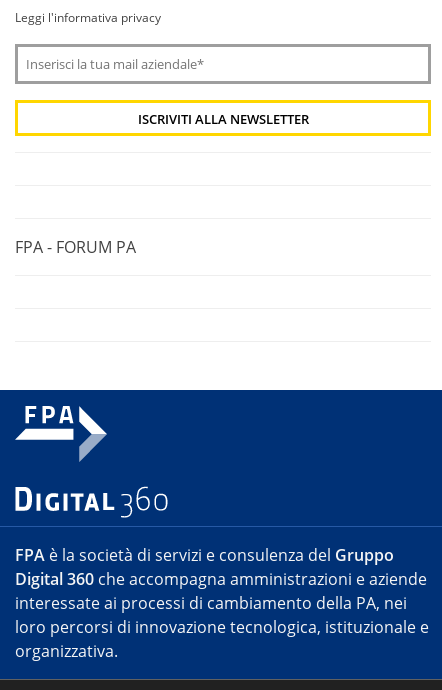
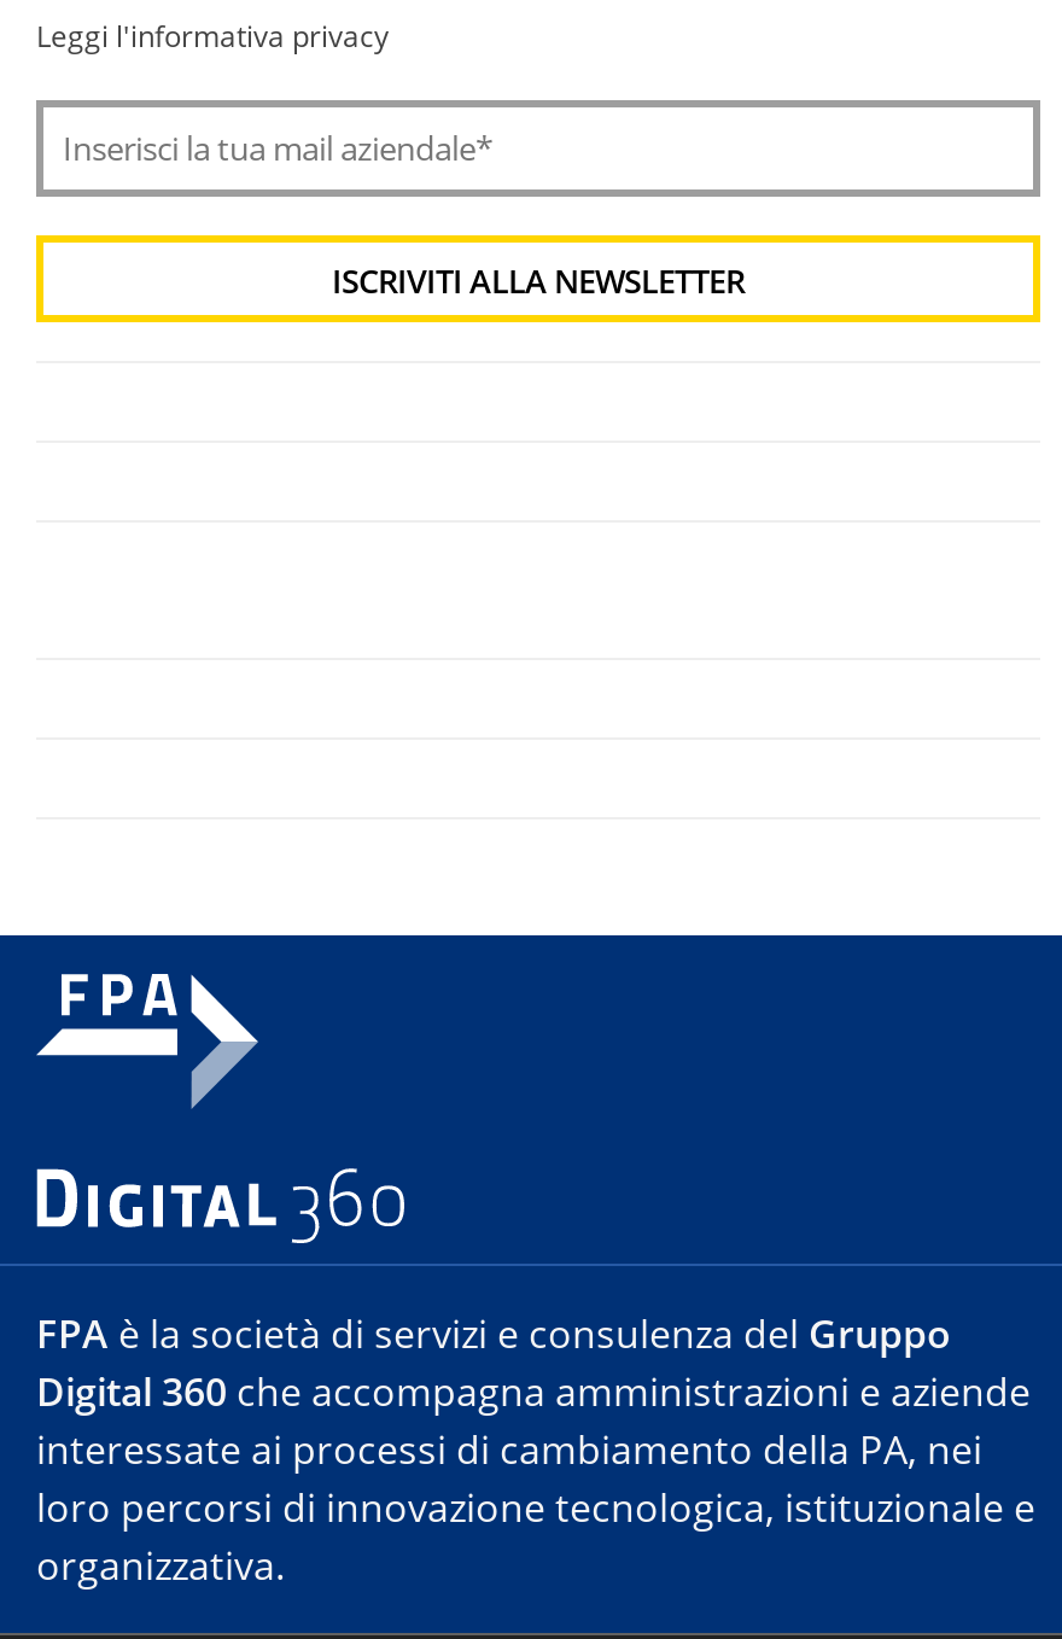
- FPA - FORUM PA
